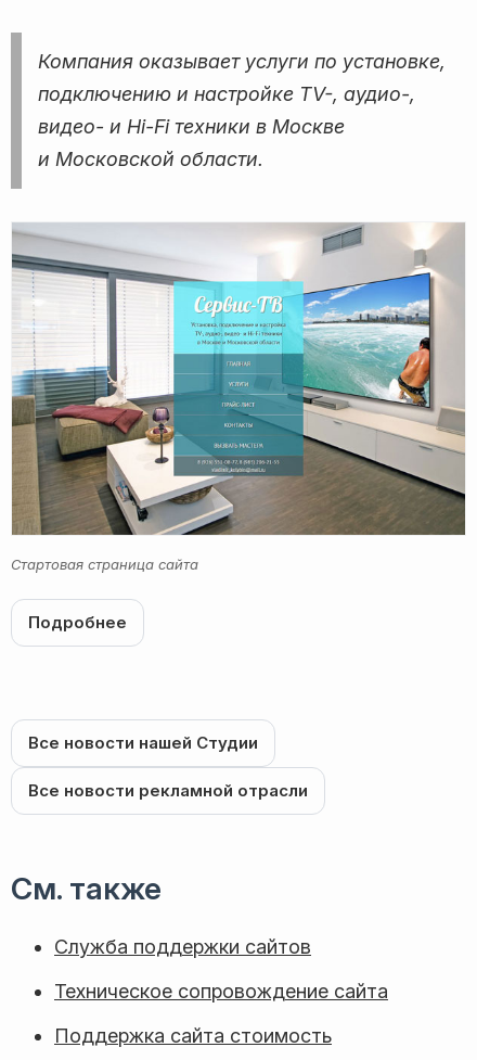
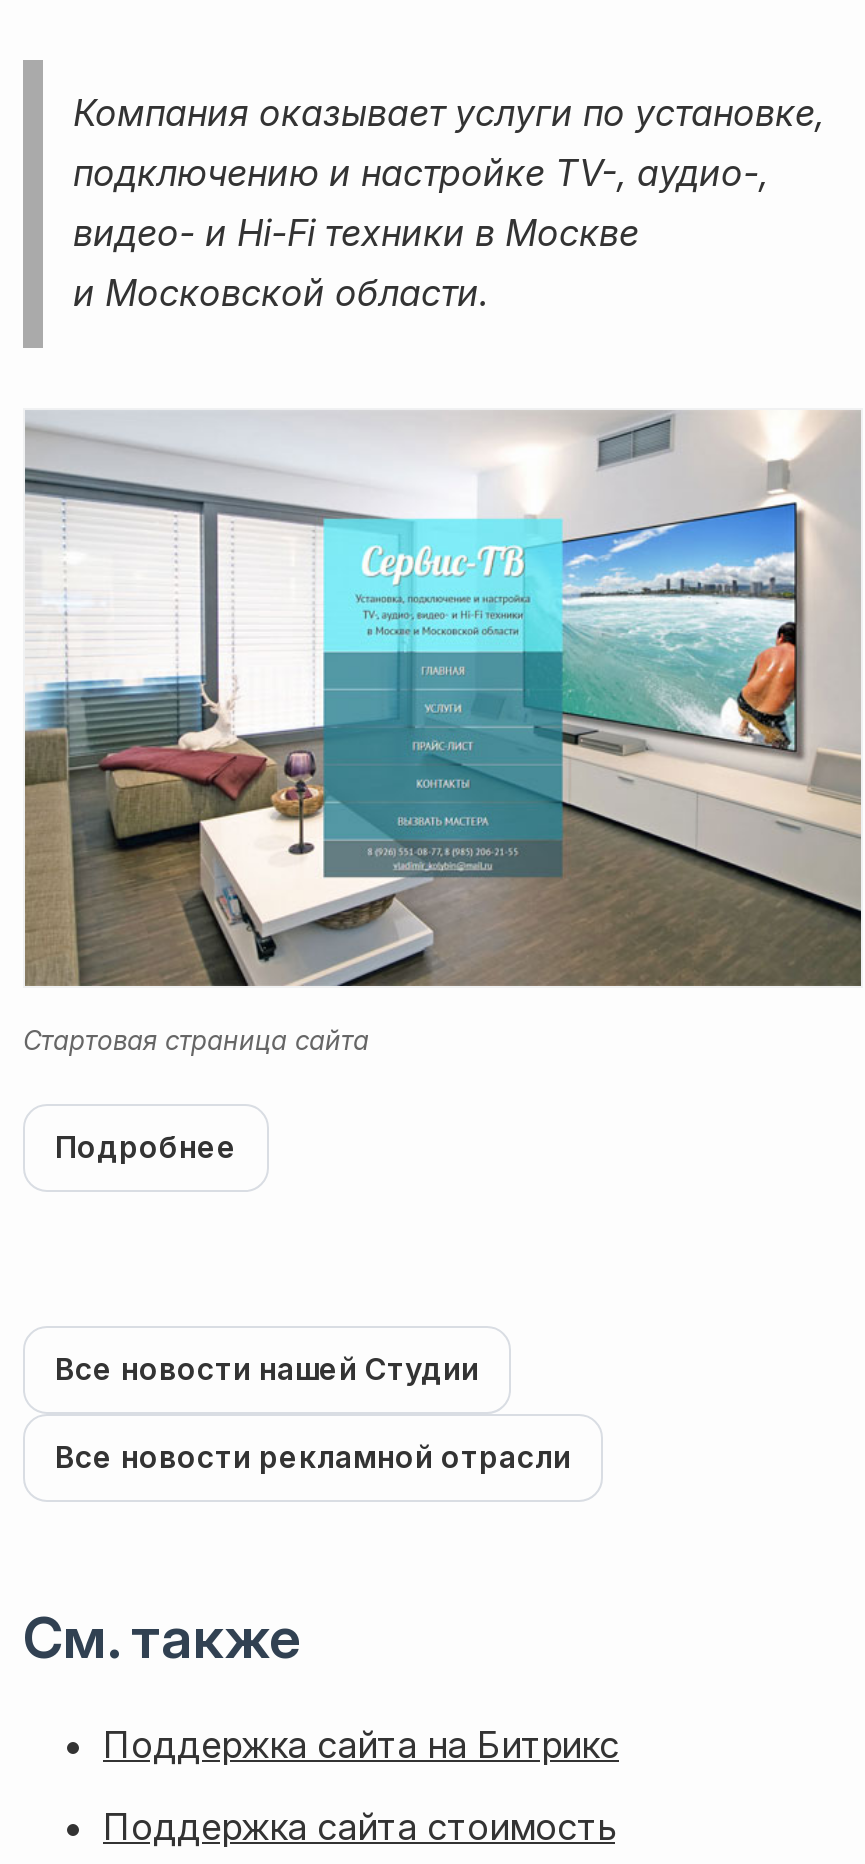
- Служба поддержки сайтов
- Техническое сопровождение сайта
+ Поддержка сайта на Битрикс
